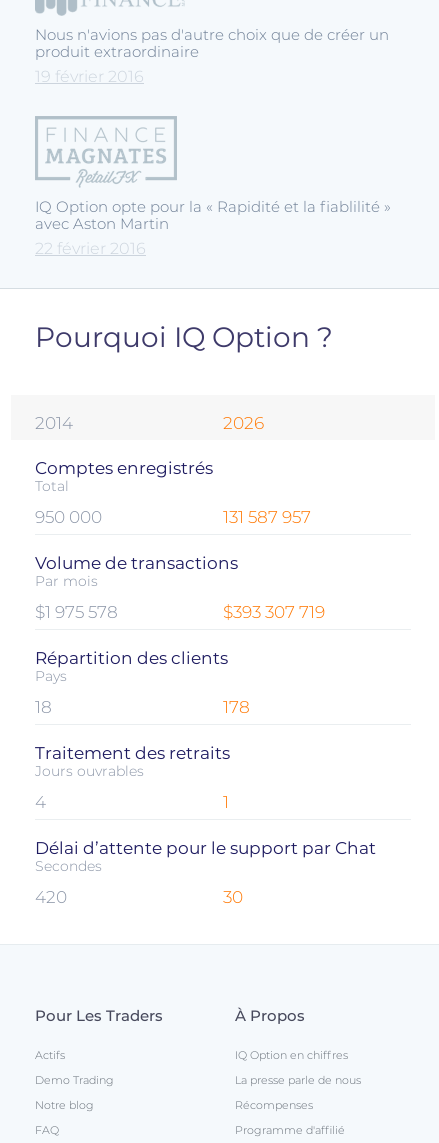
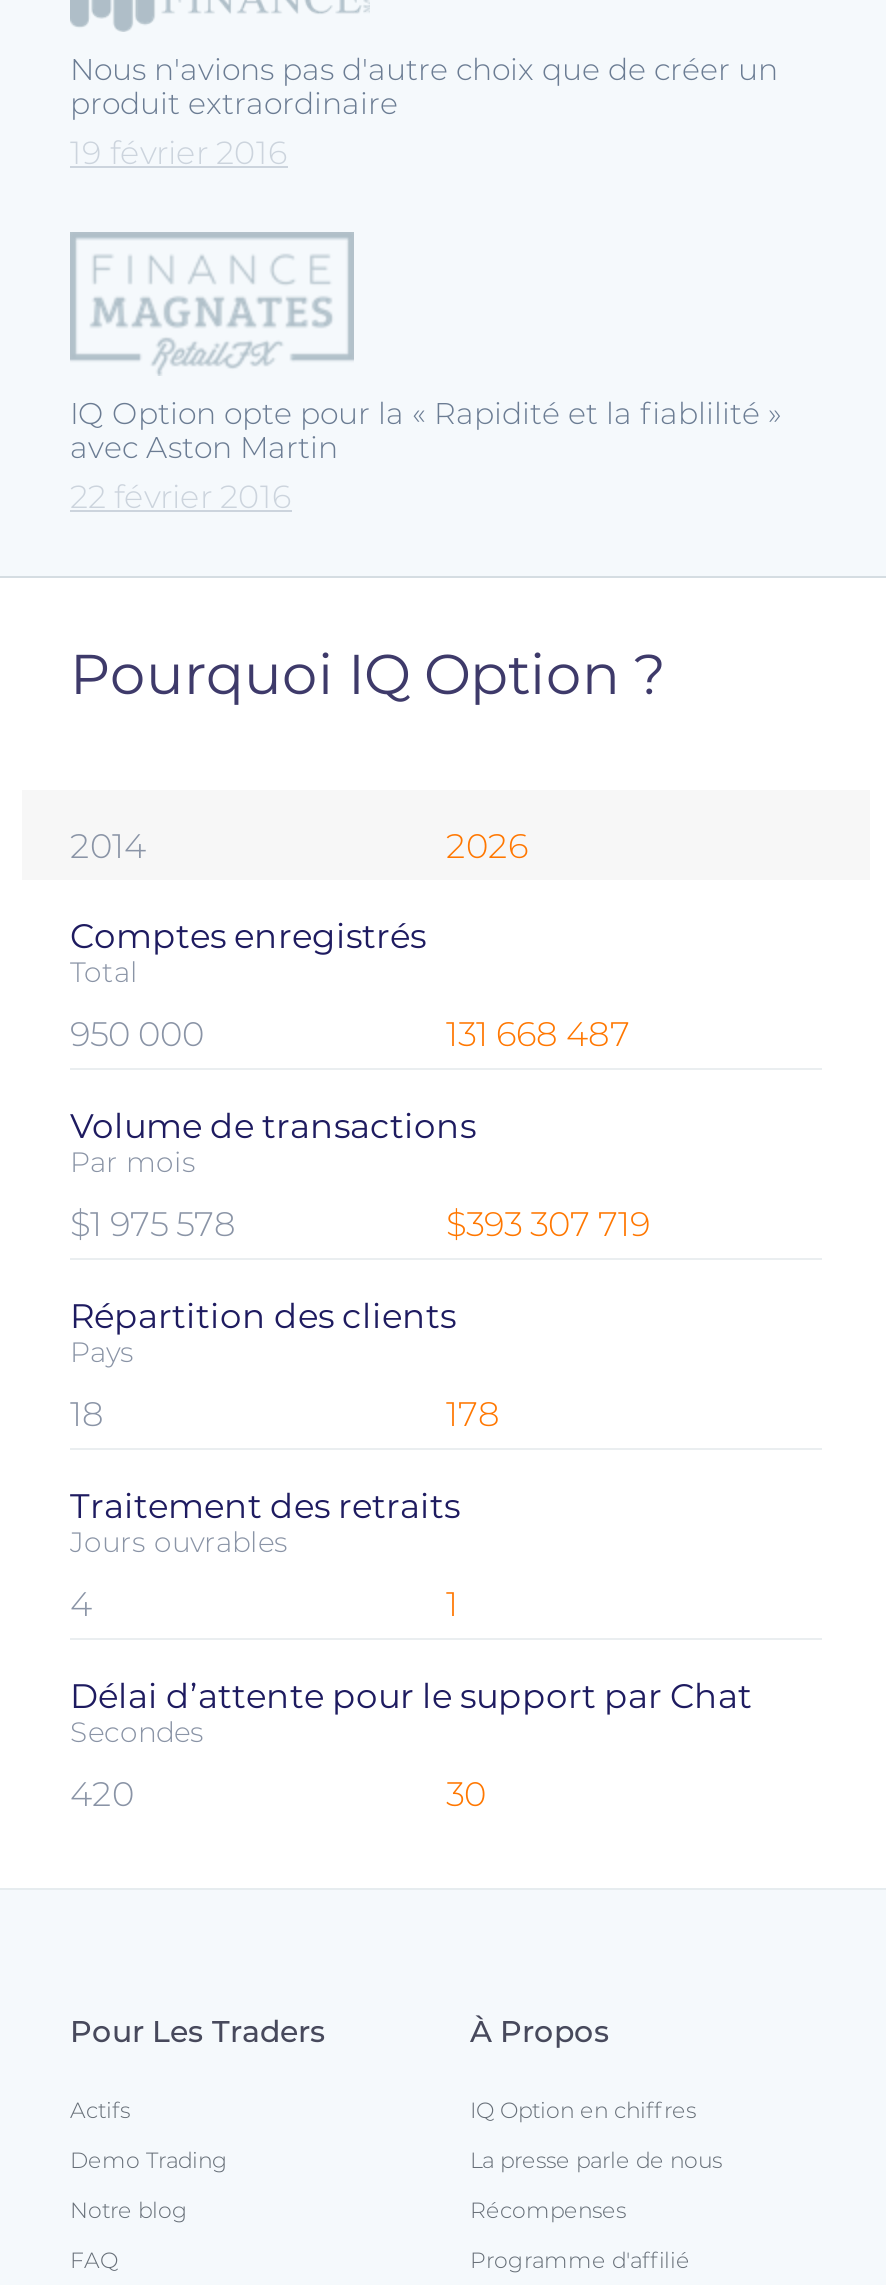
- 131 587 957
+ 131 668 487
